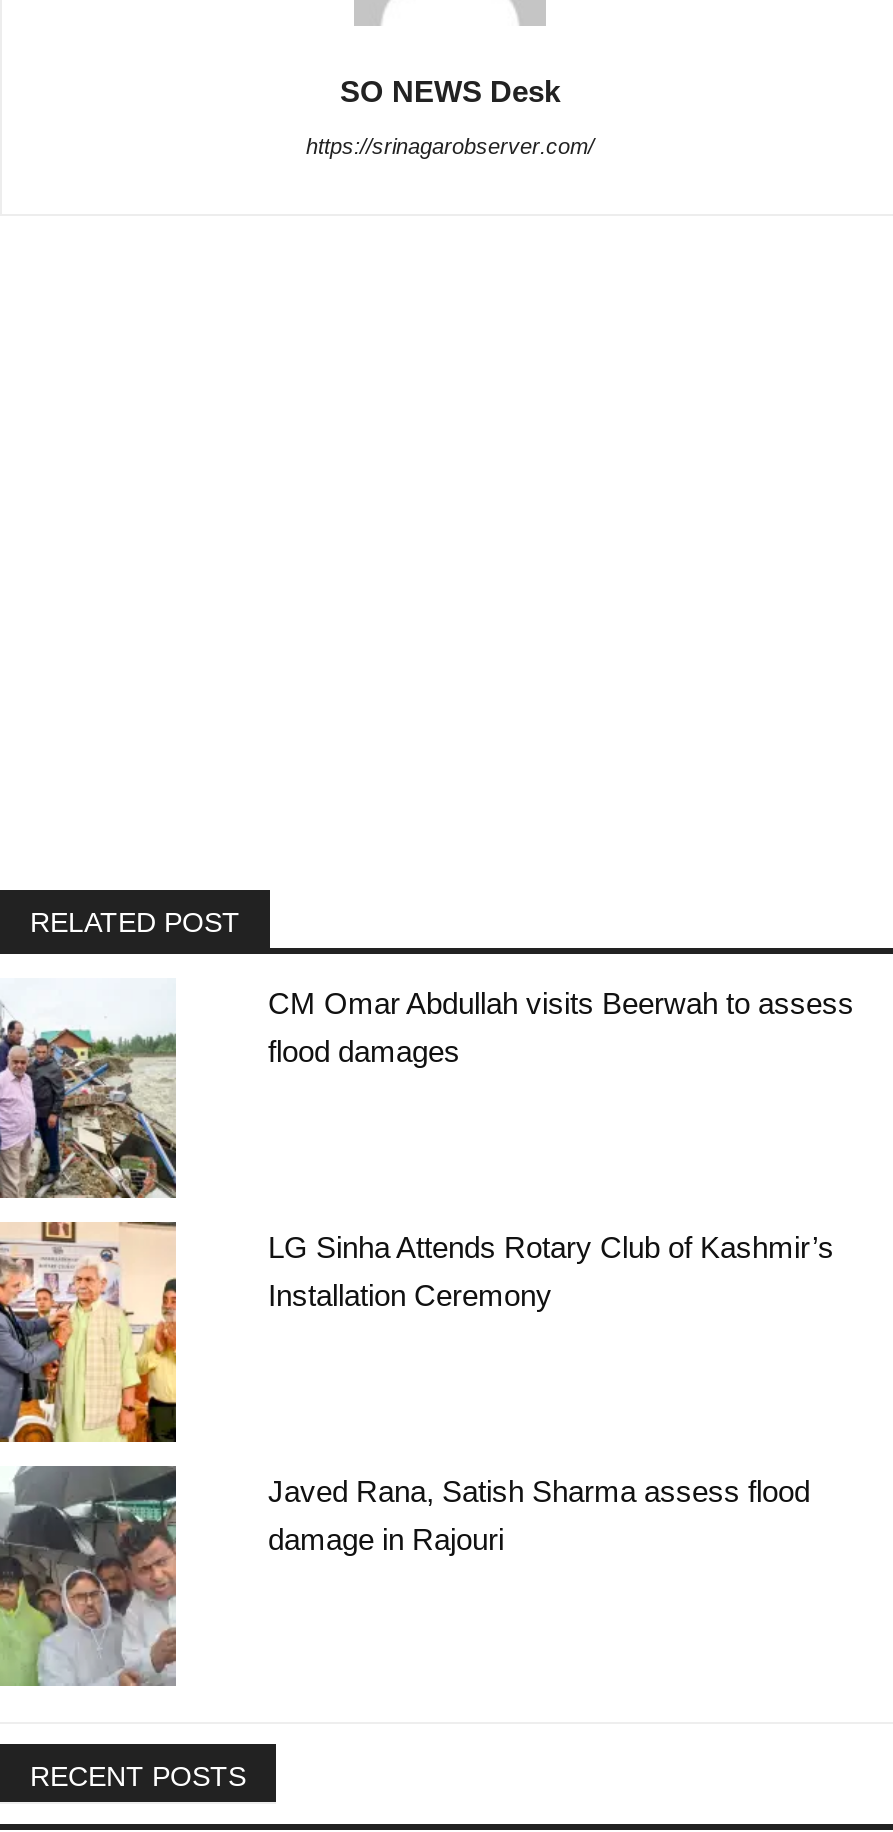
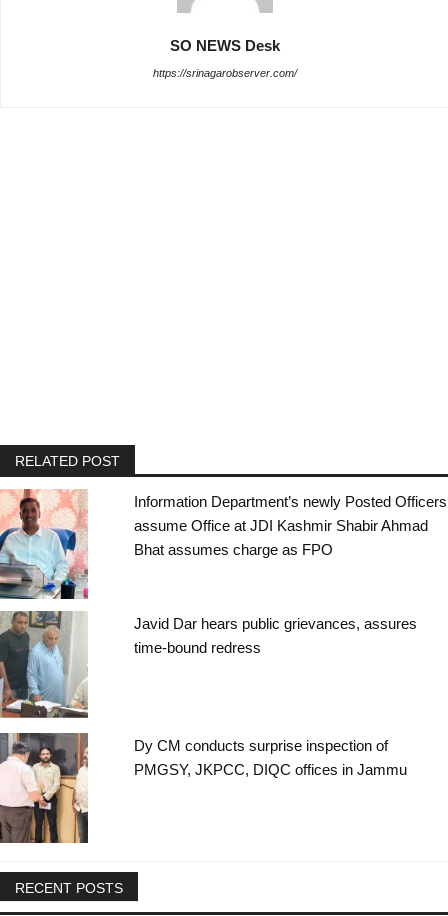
- [image]
+ [image]

- CM Omar Abdullah visits Beerwah to assess
- flood damages
+ Information Department’s newly Posted Officers
+ assume Office at JDI Kashmir Shabir Ahmad
+ Bhat assumes charge as FPO

- [image]
+ [image]

- LG Sinha Attends Rotary Club of Kashmir’s
- Installation Ceremony
+ Javid Dar hears public grievances, assures
+ time-bound redress

- [image]
+ [image]

- Javed Rana, Satish Sharma assess flood
- damage in Rajouri
+ Dy CM conducts surprise inspection of
+ PMGSY, JKPCC, DIQC offices in Jammu
